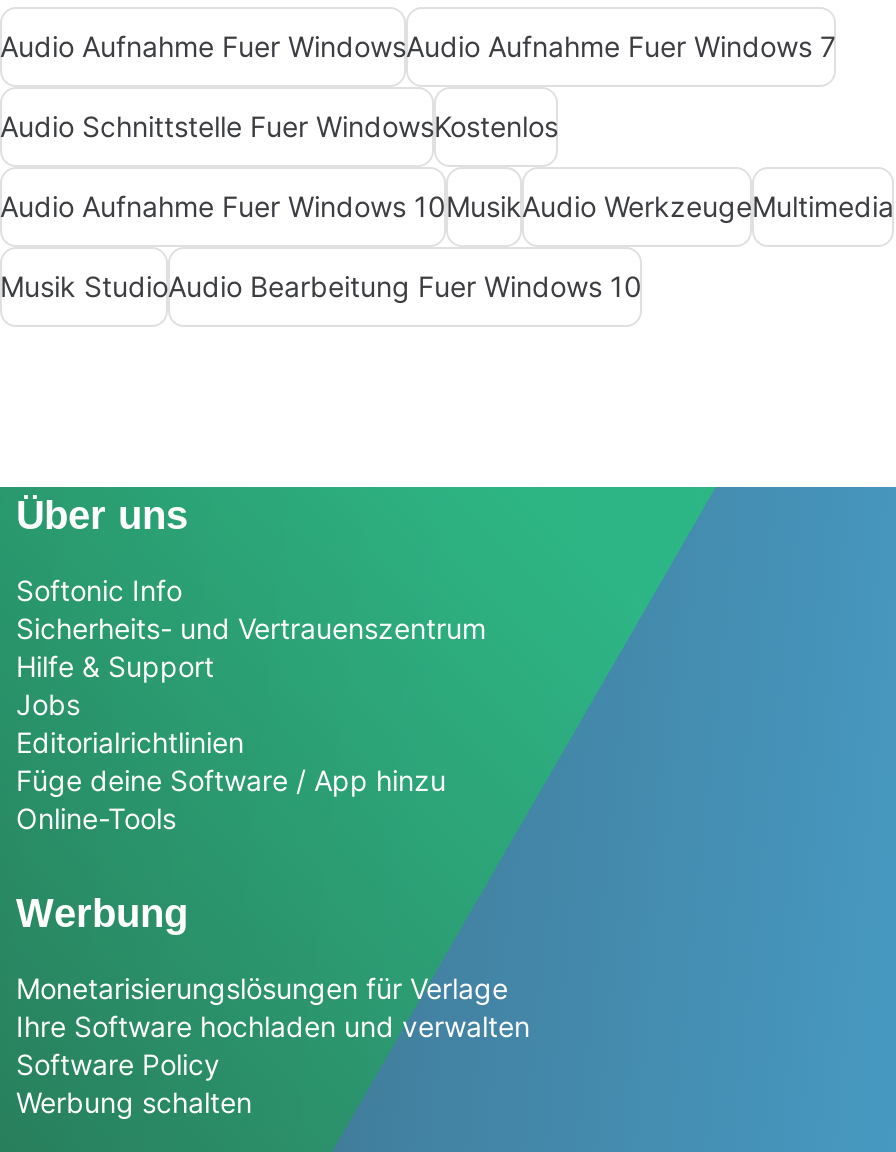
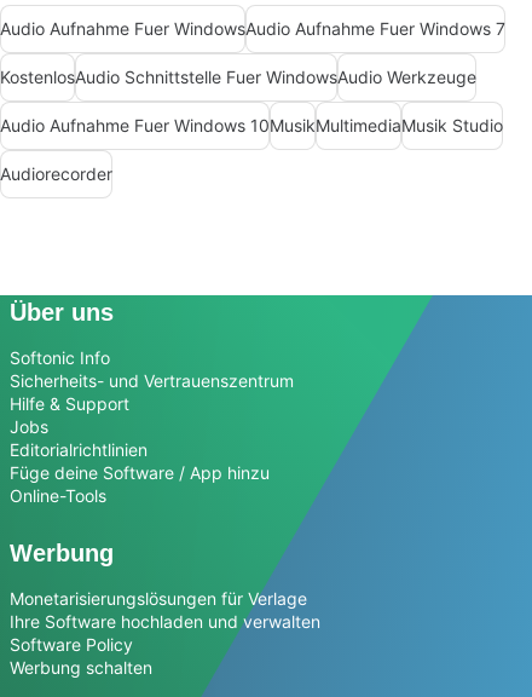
- Audio Schnittstelle Fuer WindowsKostenlos
+ KostenlosAudio Schnittstelle Fuer WindowsAudio Werkzeuge

- Audio Aufnahme Fuer Windows 10MusikAudio WerkzeugeMultimedia
+ Audio Aufnahme Fuer Windows 10MusikMultimediaMusik Studio

- Musik StudioAudio Bearbeitung Fuer Windows 10
+ Audiorecorder
